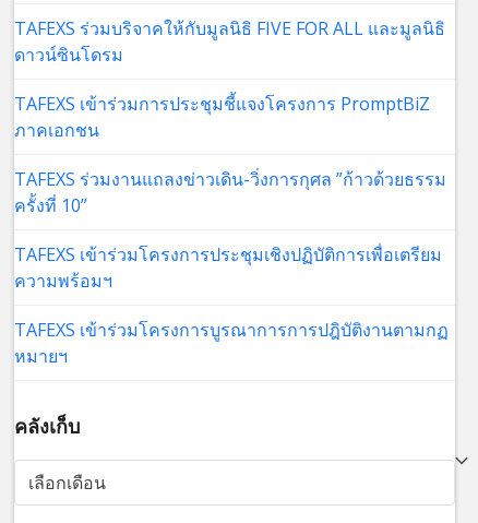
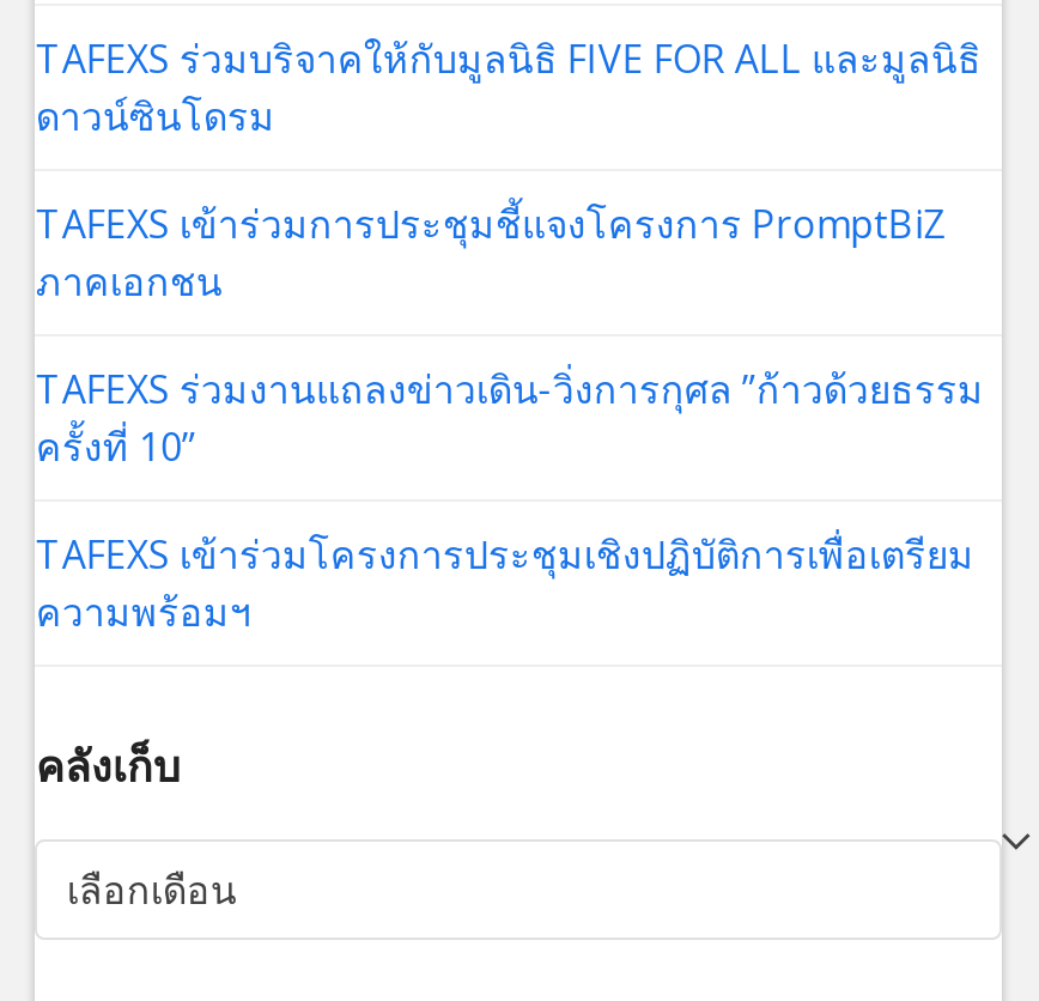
- TAFEXS เข้าร่วมโครงการบูรณาการการปฎิบัติงานตามกฏ
- หมายฯ
